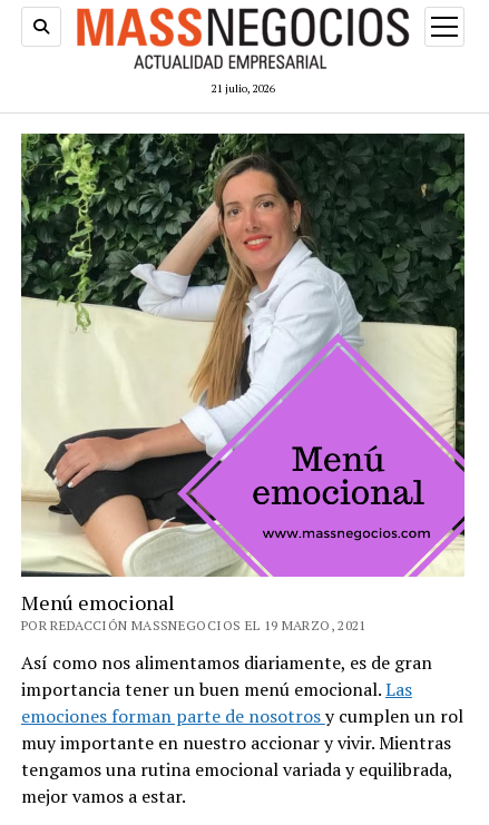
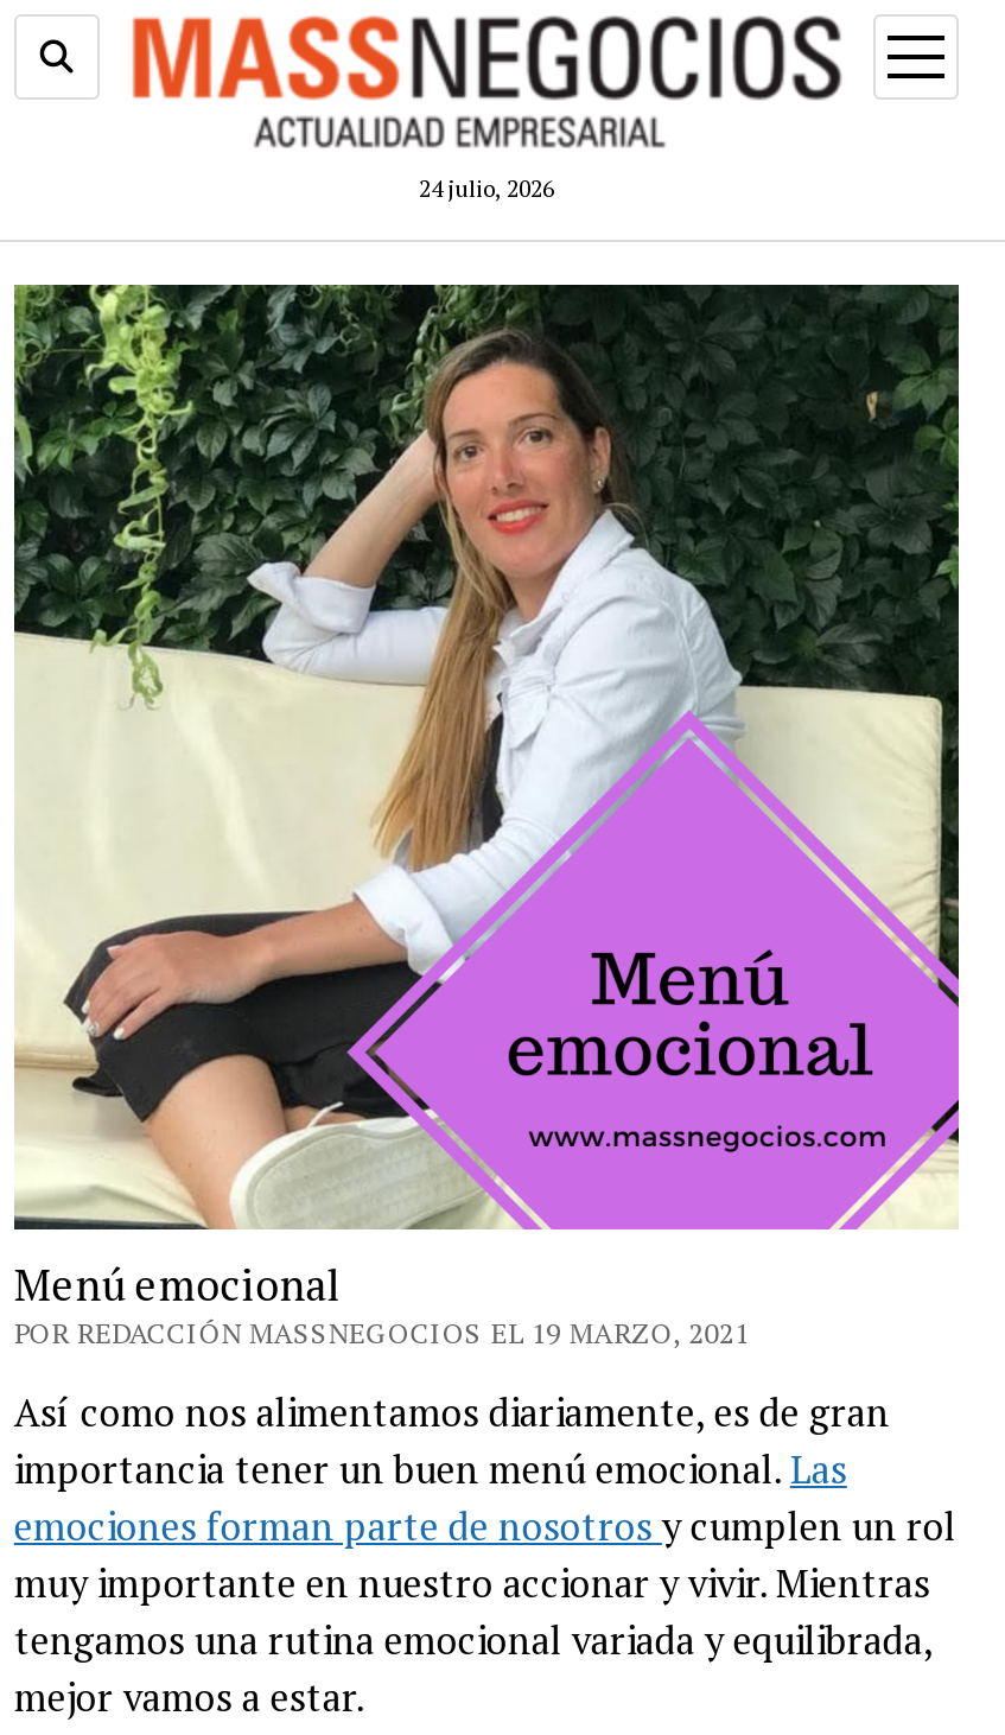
- 21 julio, 2026
+ 24 julio, 2026
